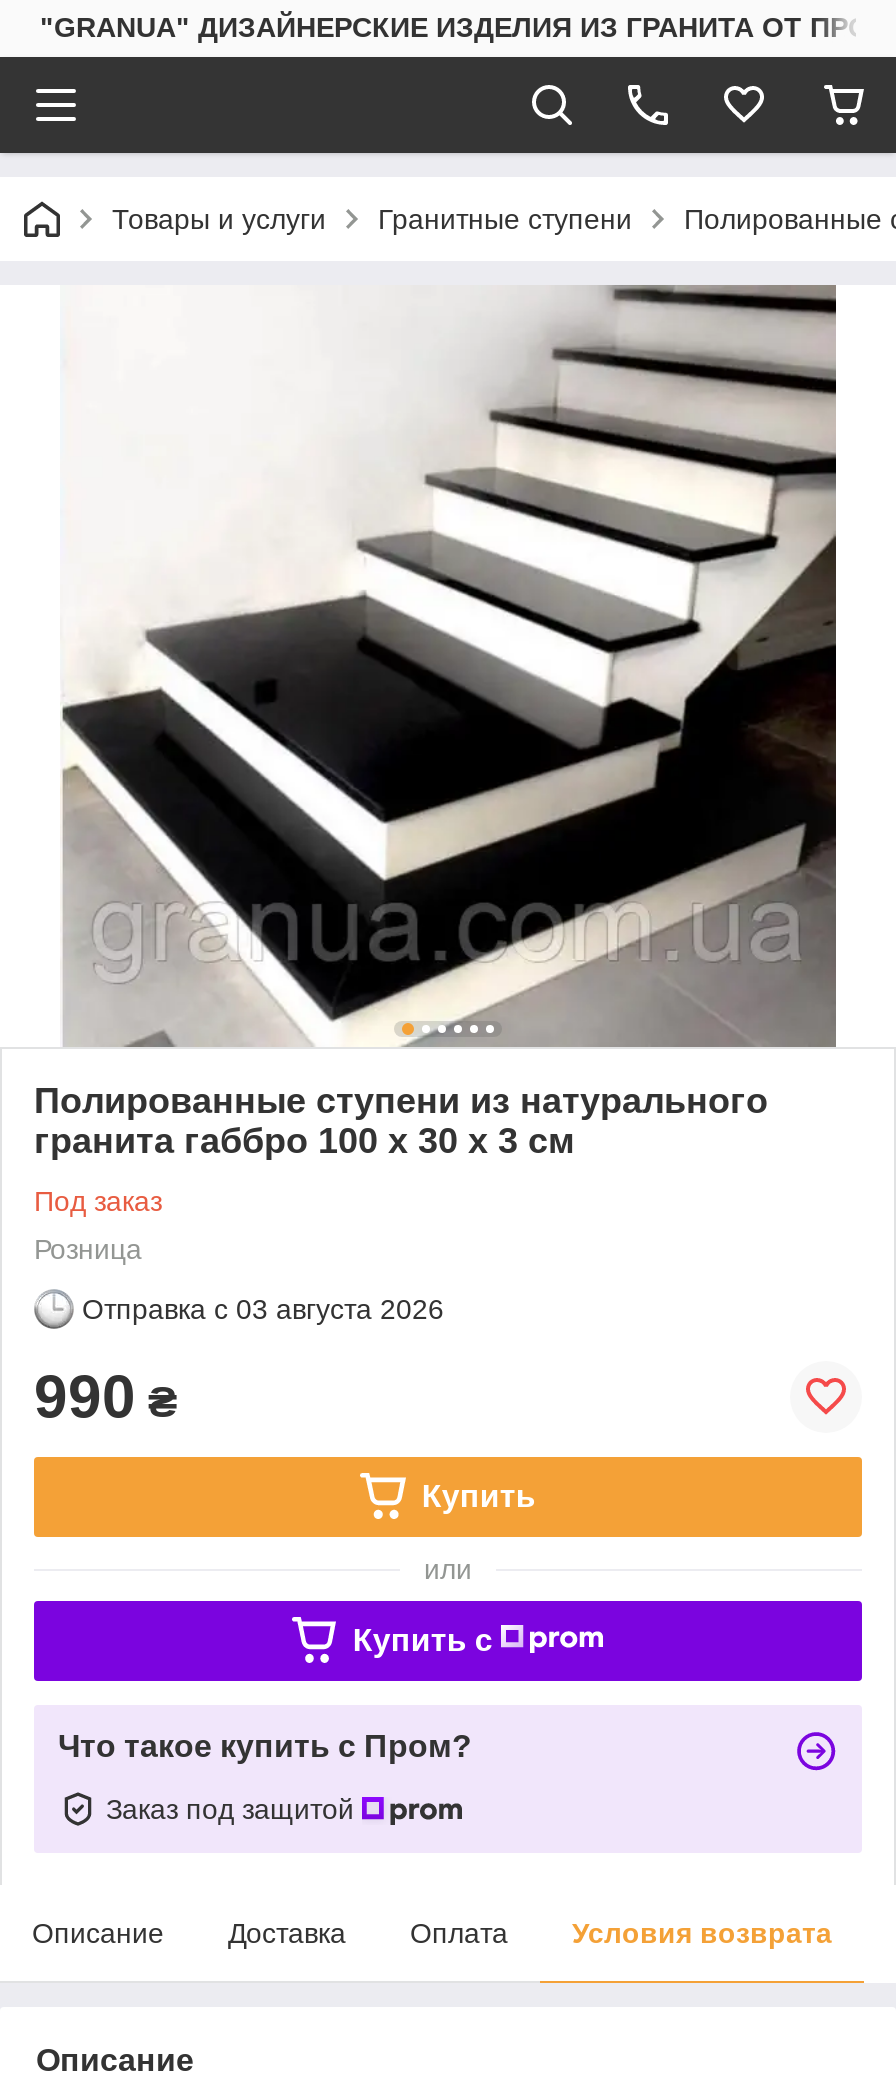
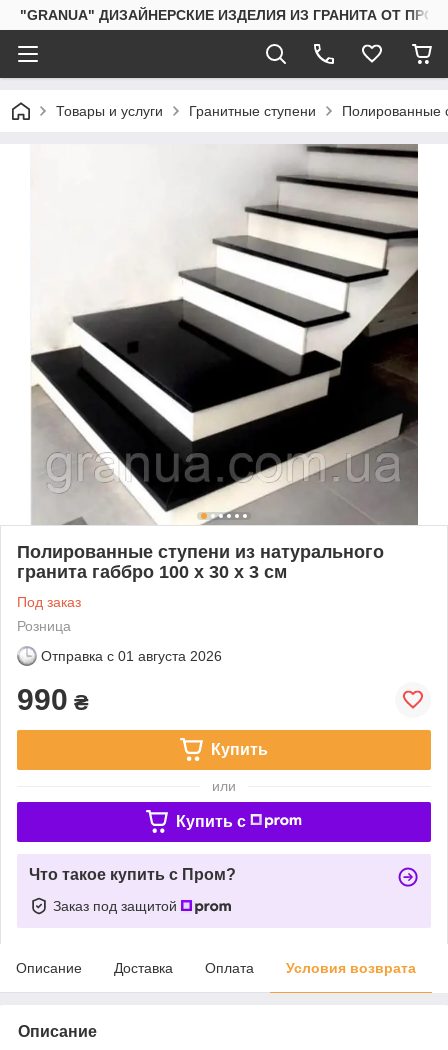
- Отправка с 03 августа 2026
+ Отправка с 01 августа 2026
